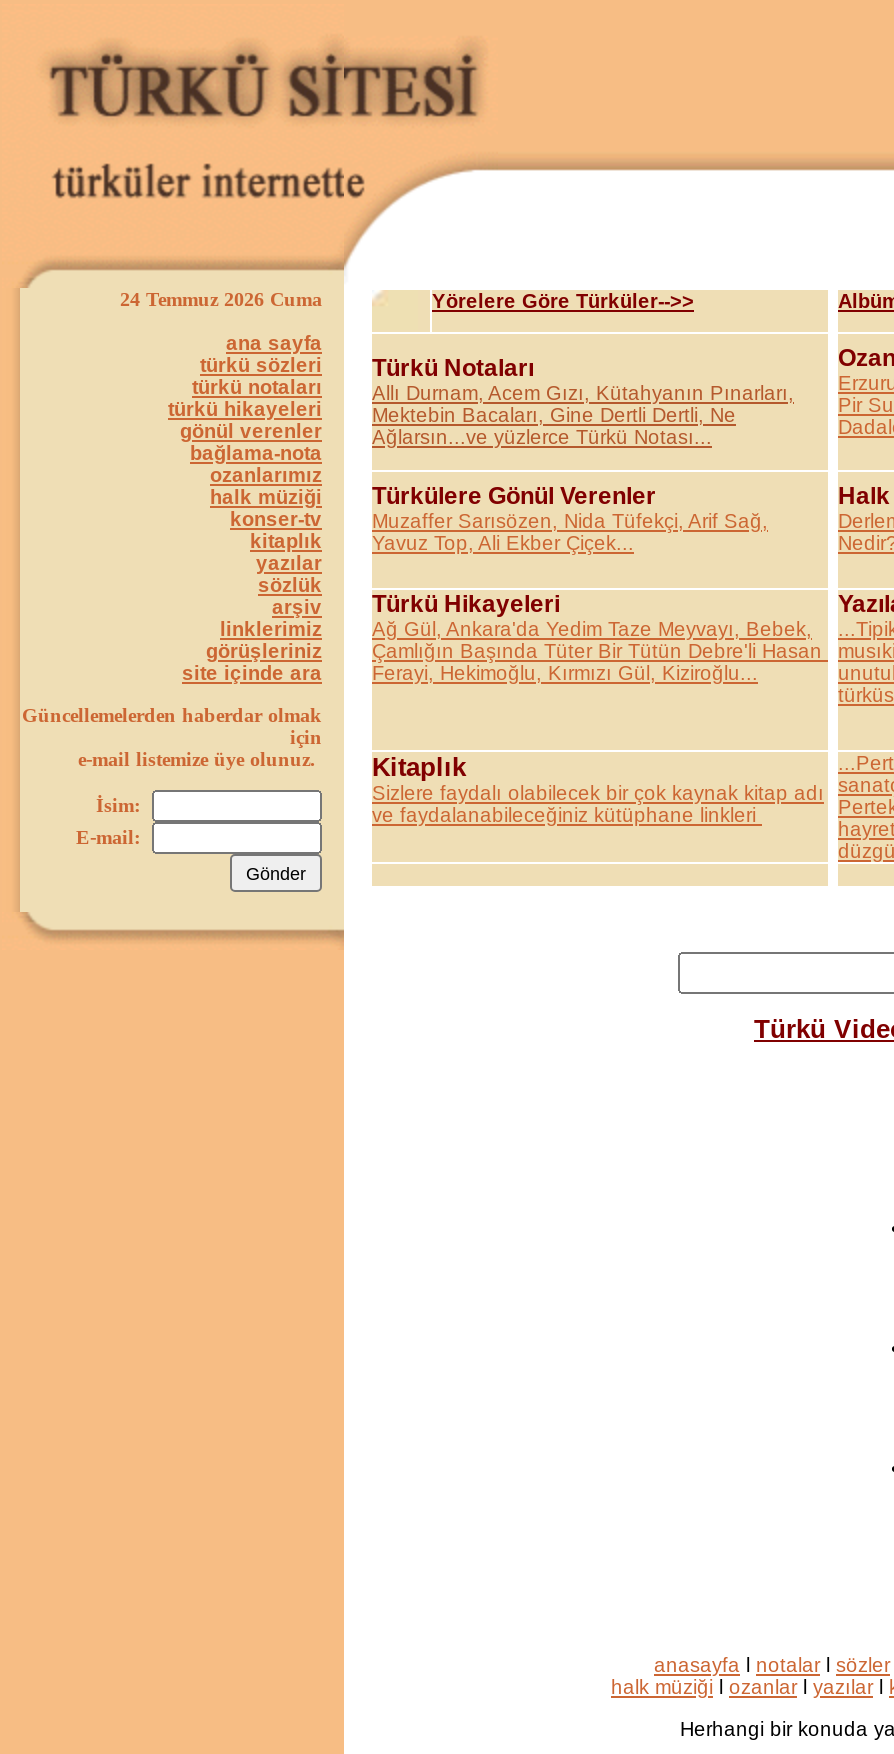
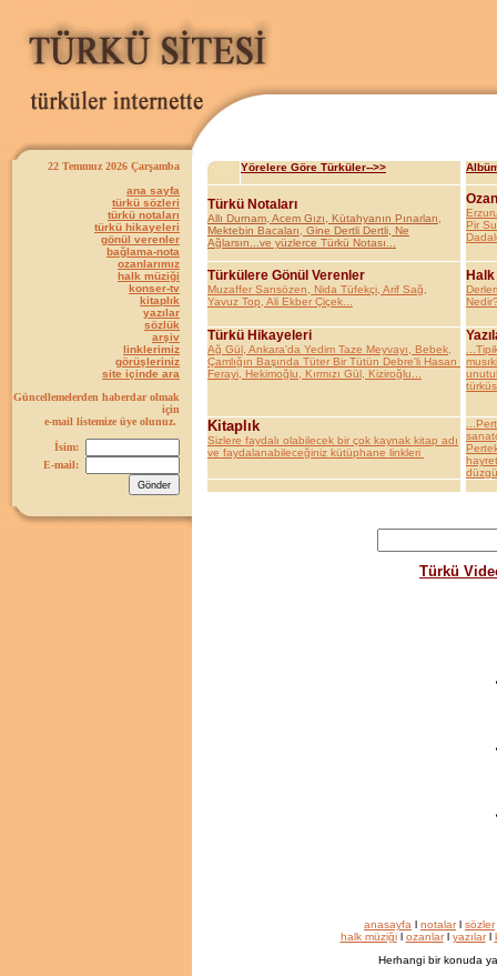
- 24 Temmuz 2026 Cuma
+ 22 Temmuz 2026 Çarşamba
